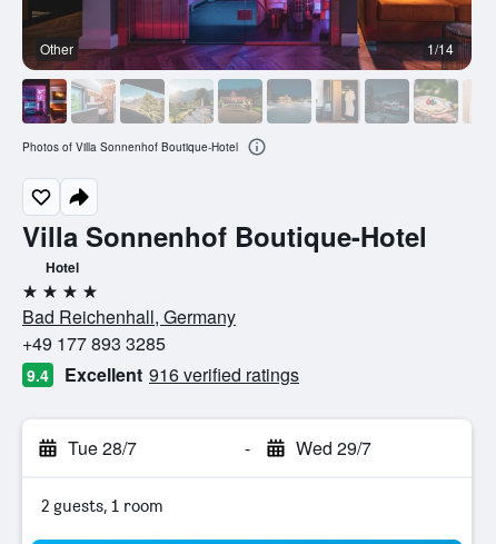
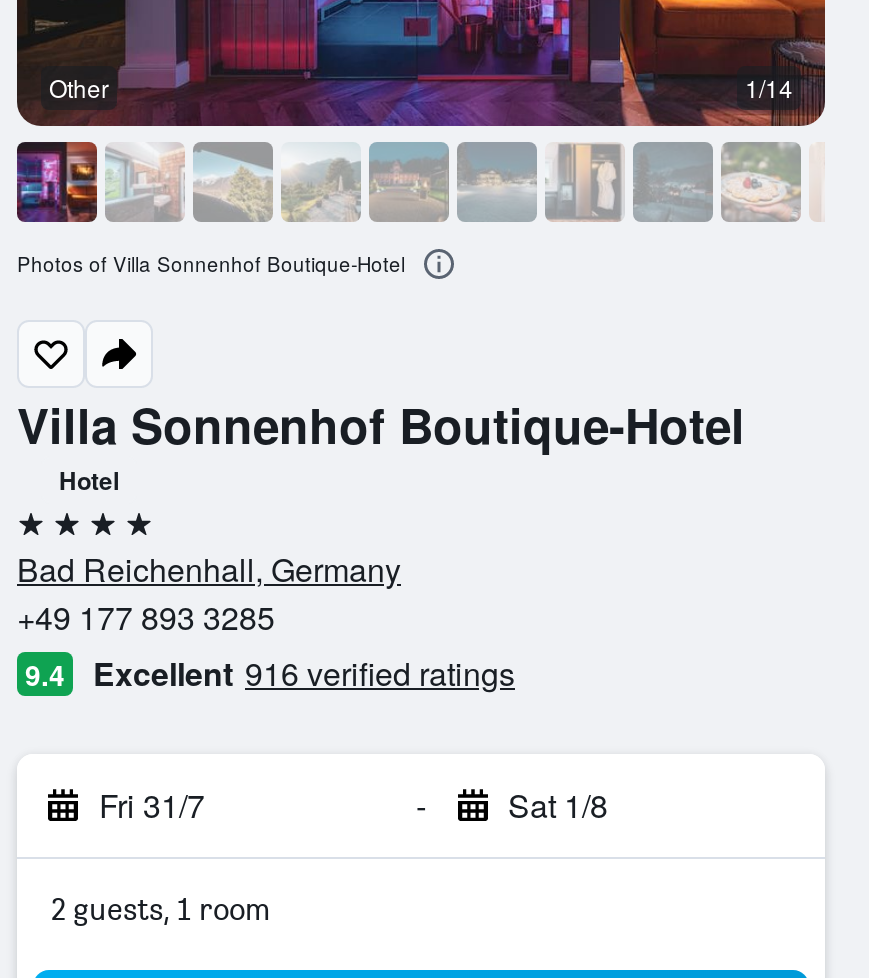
- Tue 28/7
+ Fri 31/7

- Wed 29/7
+ Sat 1/8
